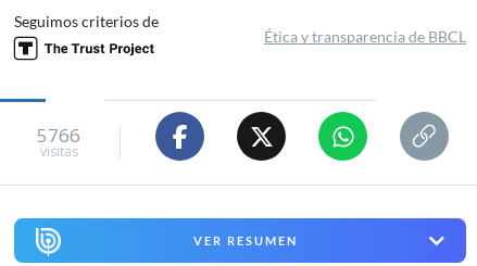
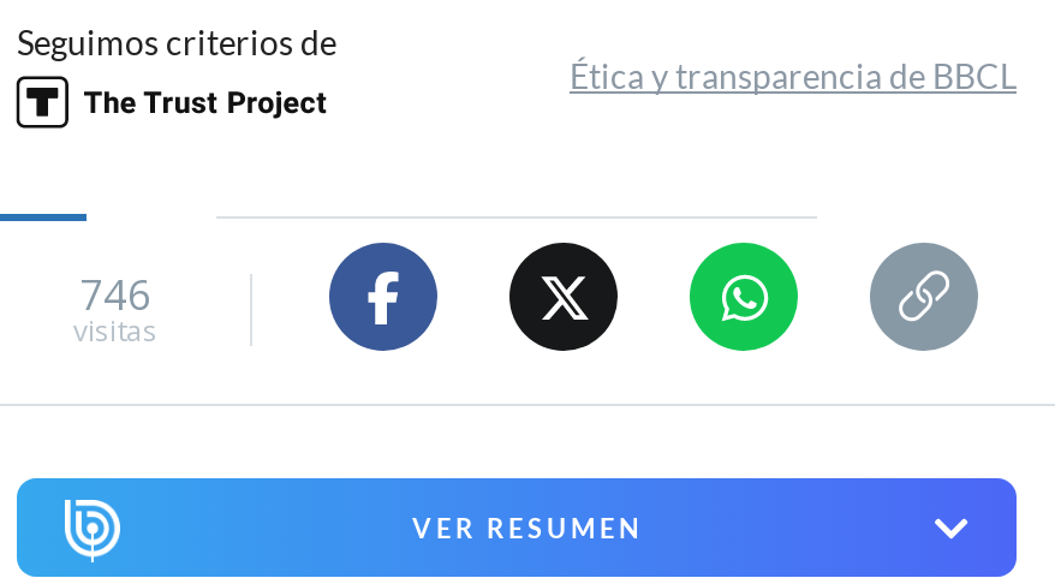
- 5766
+ 746
